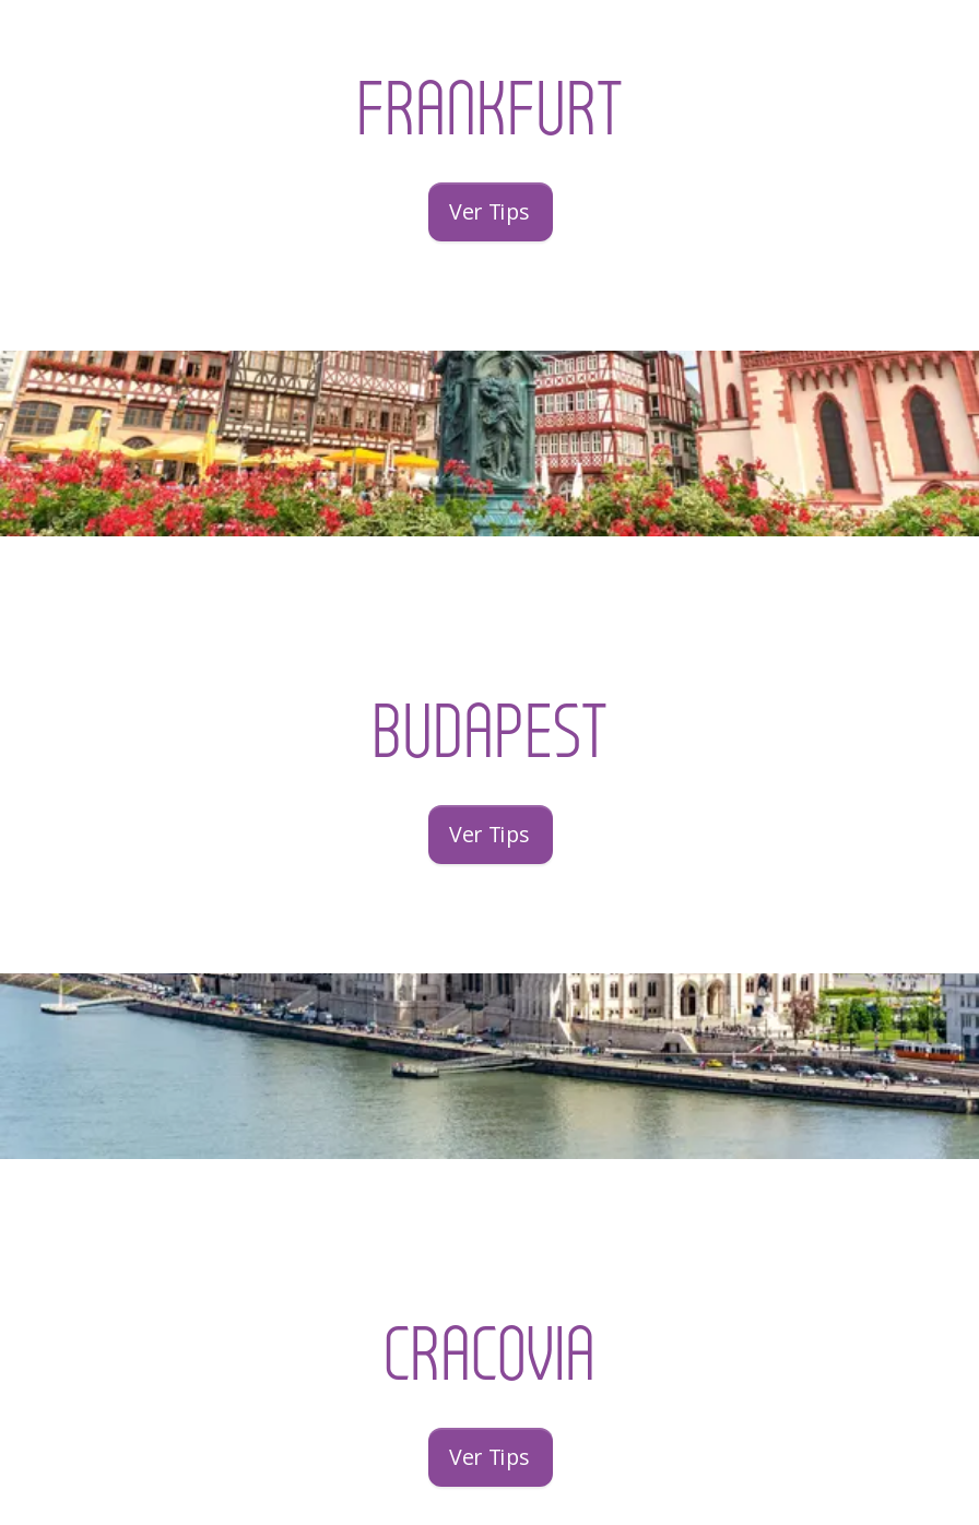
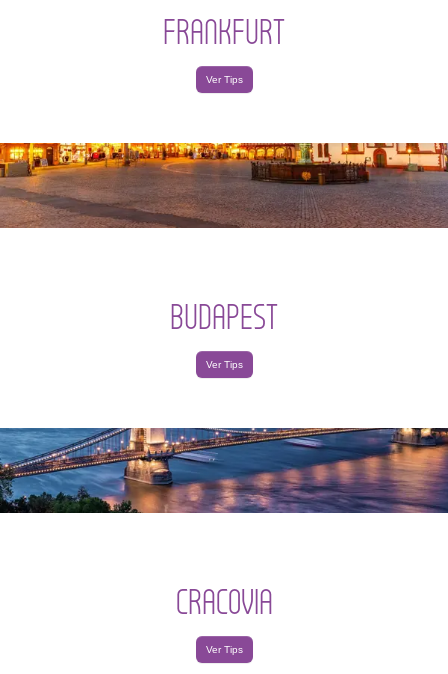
- [image]
+ [image]

- [image]
+ [image]
